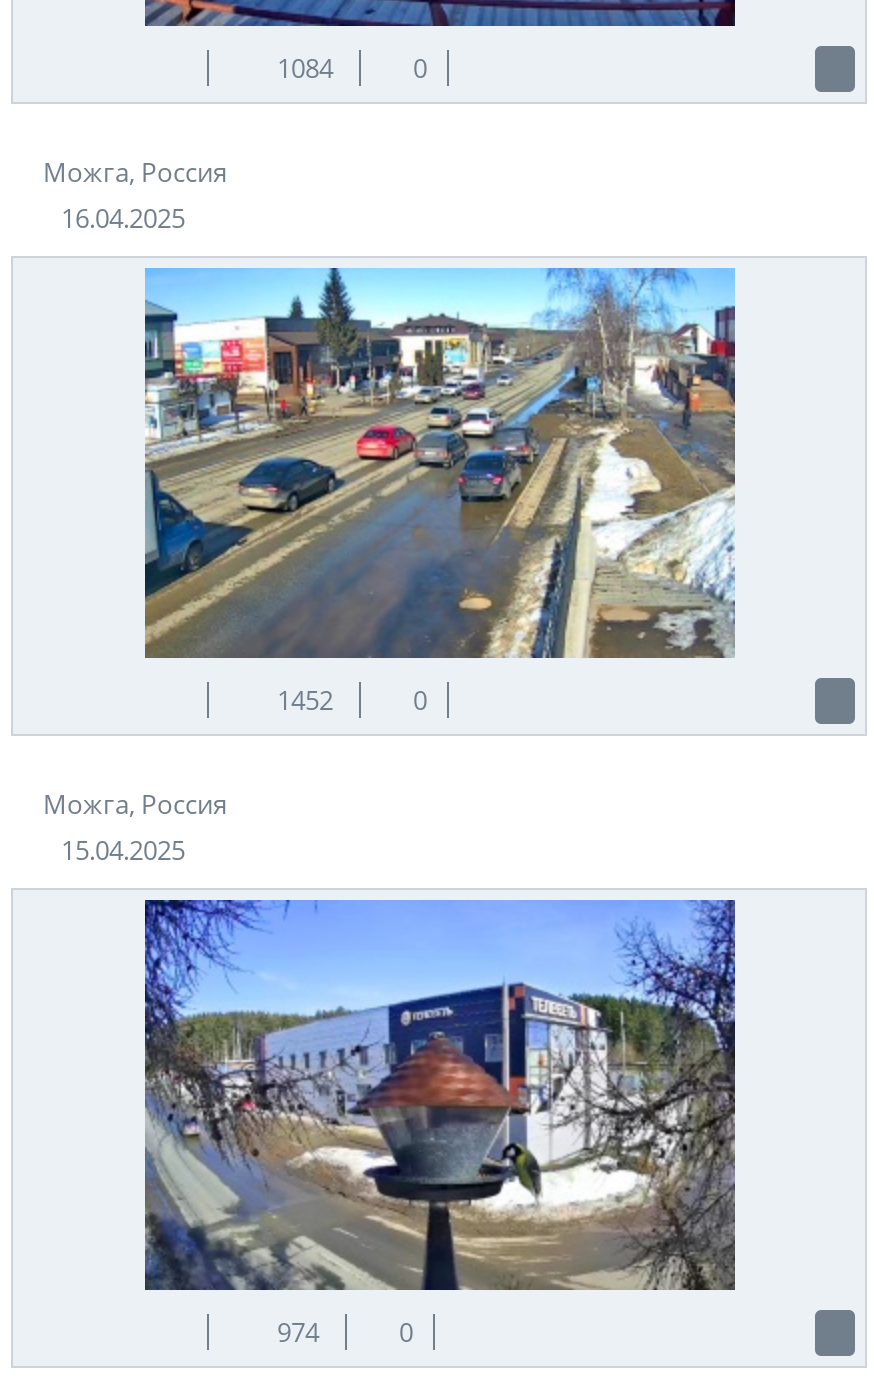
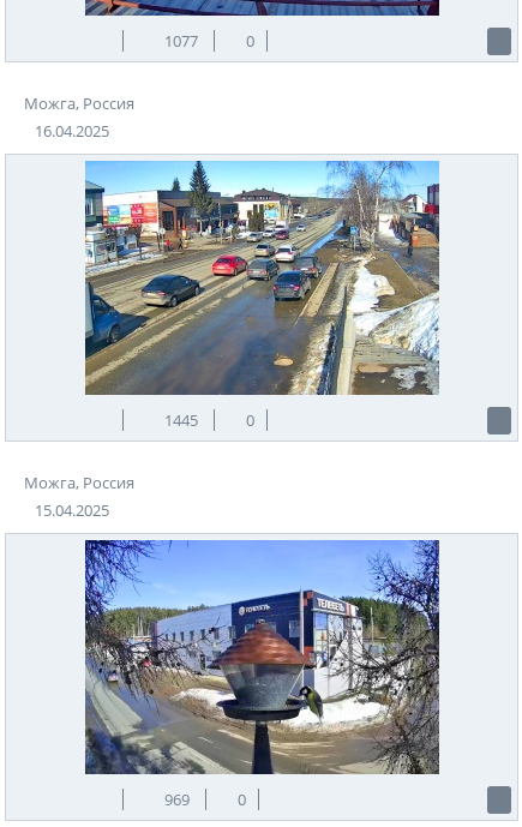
- 1084
+ 1077

- 1452
+ 1445

- 974
+ 969
